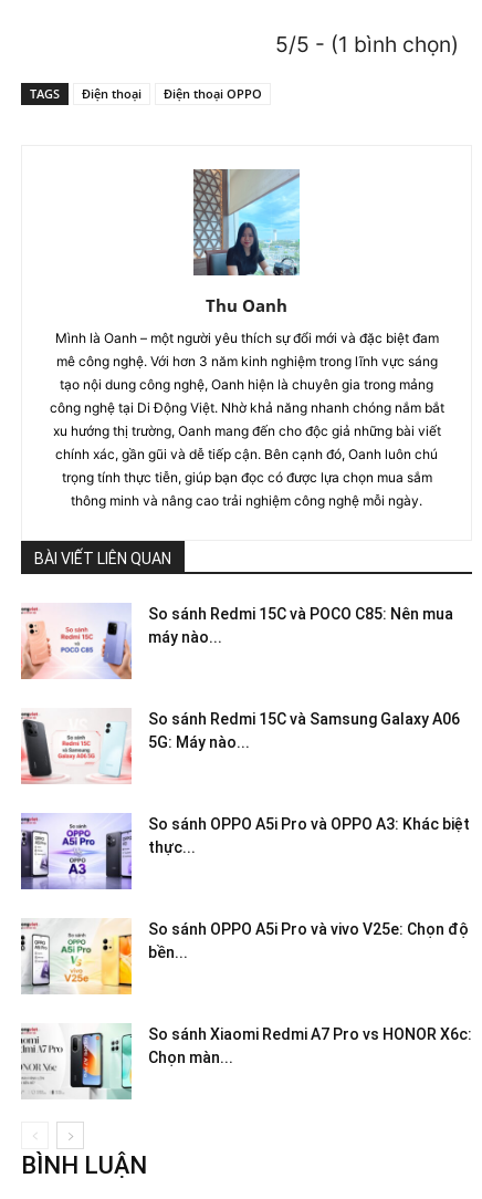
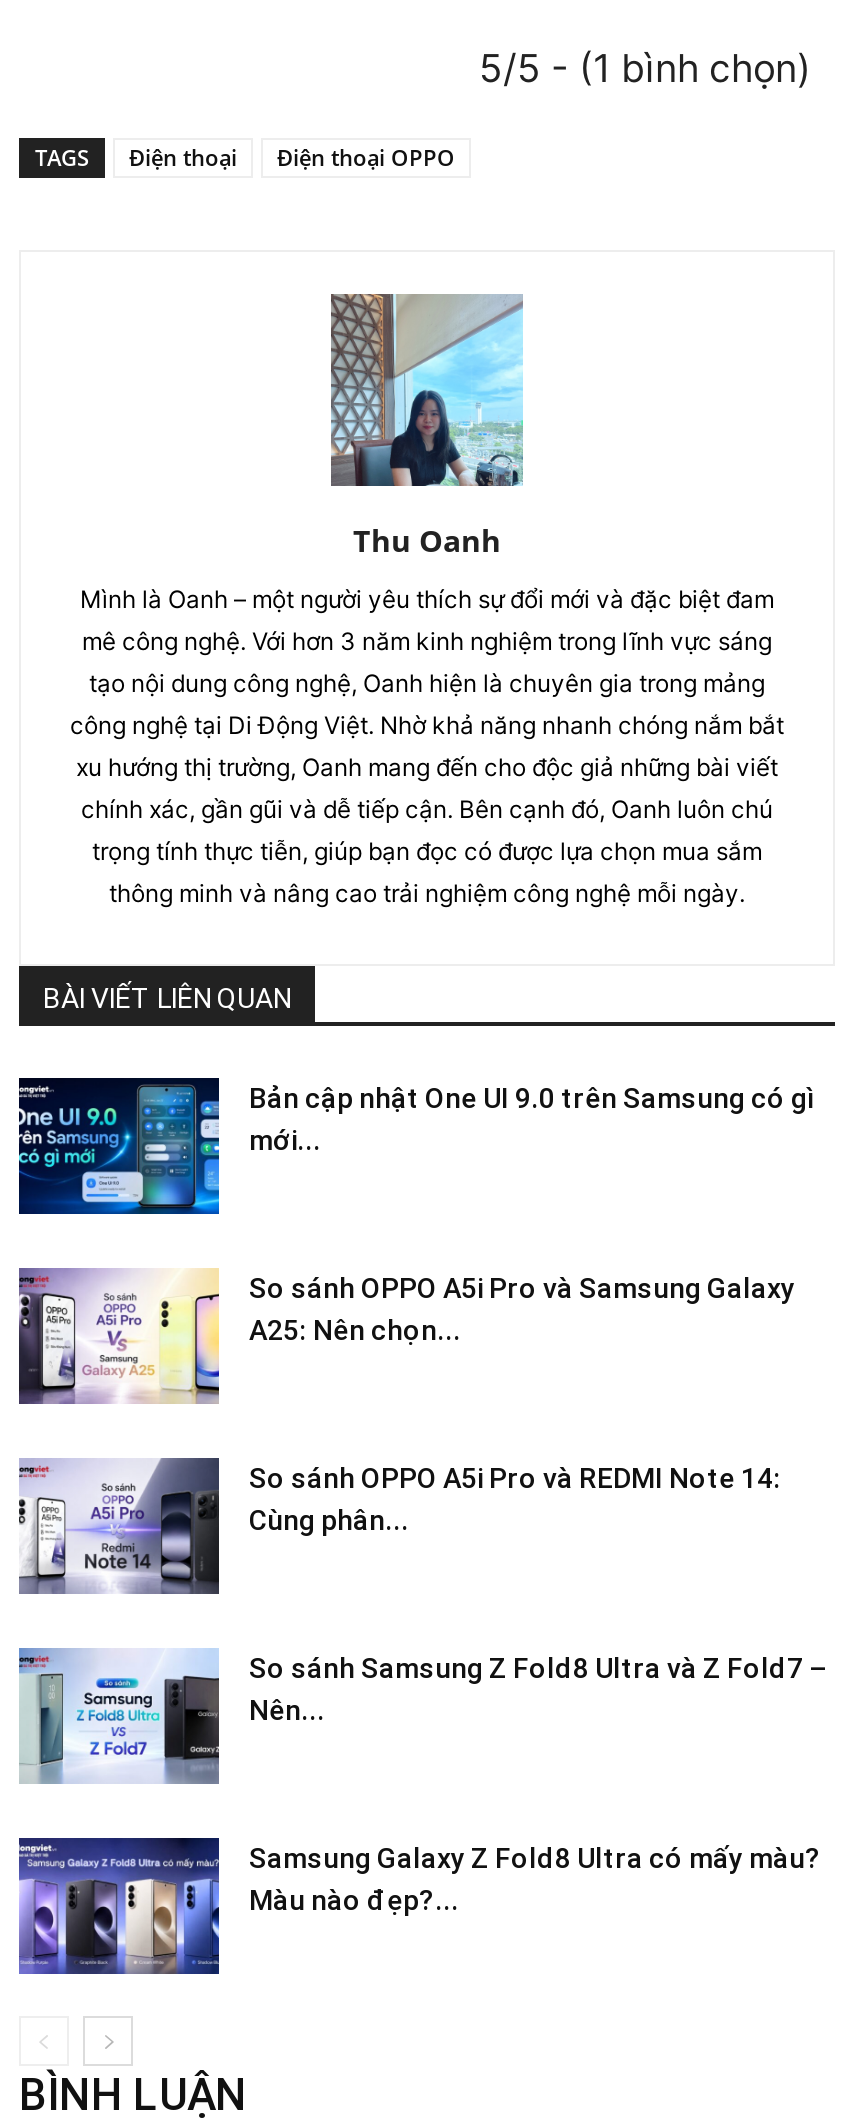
- [image]
- So sánh Redmi 15C và POCO C85: Nên mua
- máy nào...
+ [image]
+ Bản cập nhật One UI 9.0 trên Samsung có gì
+ mới...

- [image]
- So sánh Redmi 15C và Samsung Galaxy A06
- 5G: Máy nào...
+ [image]
+ So sánh OPPO A5i Pro và Samsung Galaxy
+ A25: Nên chọn...

- [image]
- So sánh OPPO A5i Pro và OPPO A3: Khác biệt
- thực...
+ [image]
+ So sánh OPPO A5i Pro và REDMI Note 14:
+ Cùng phân...

- [image]
- So sánh OPPO A5i Pro và vivo V25e: Chọn độ
- bền...
+ [image]
+ So sánh Samsung Z Fold8 Ultra và Z Fold7 –
+ Nên...

- [image]
- So sánh Xiaomi Redmi A7 Pro vs HONOR X6c:
- Chọn màn...
+ [image]
+ Samsung Galaxy Z Fold8 Ultra có mấy màu?
+ Màu nào đẹp?...
